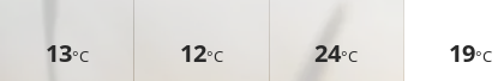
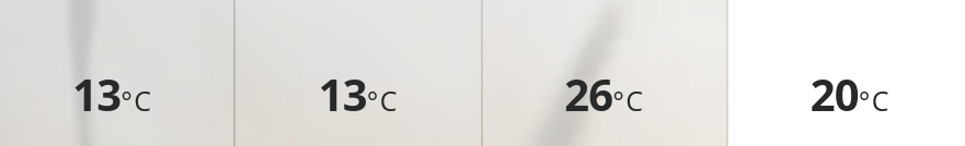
- 12°C
+ 13°C

- 24°C
+ 26°C

- 19°C
+ 20°C
